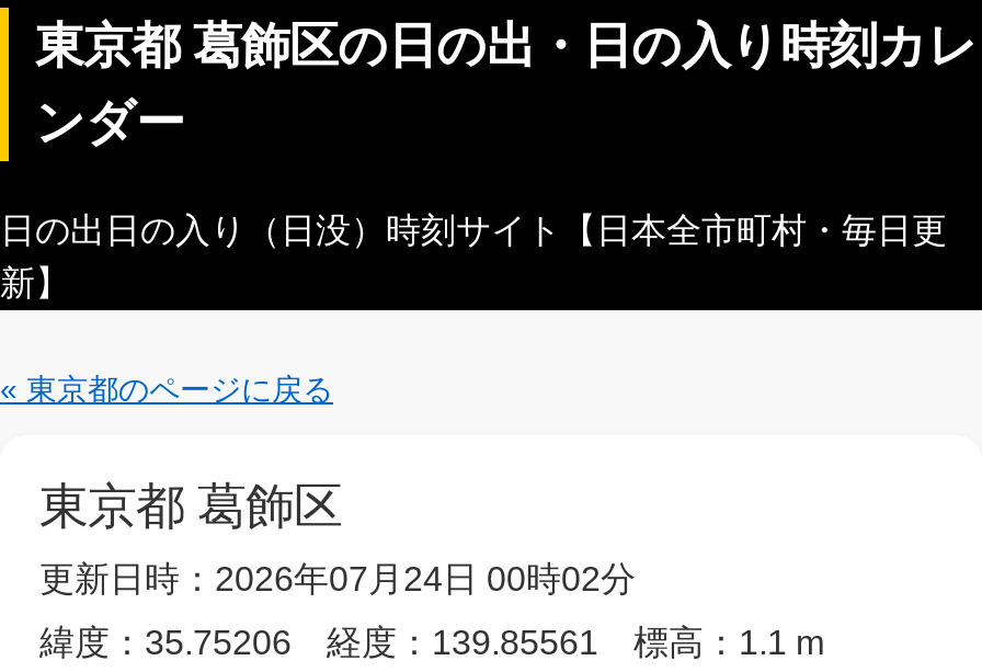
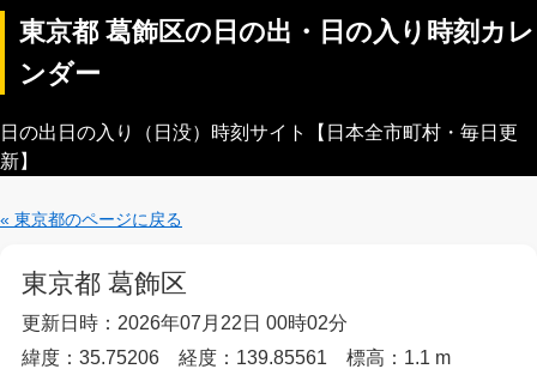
- 更新日時：2026年07月24日 00時02分
+ 更新日時：2026年07月22日 00時02分
